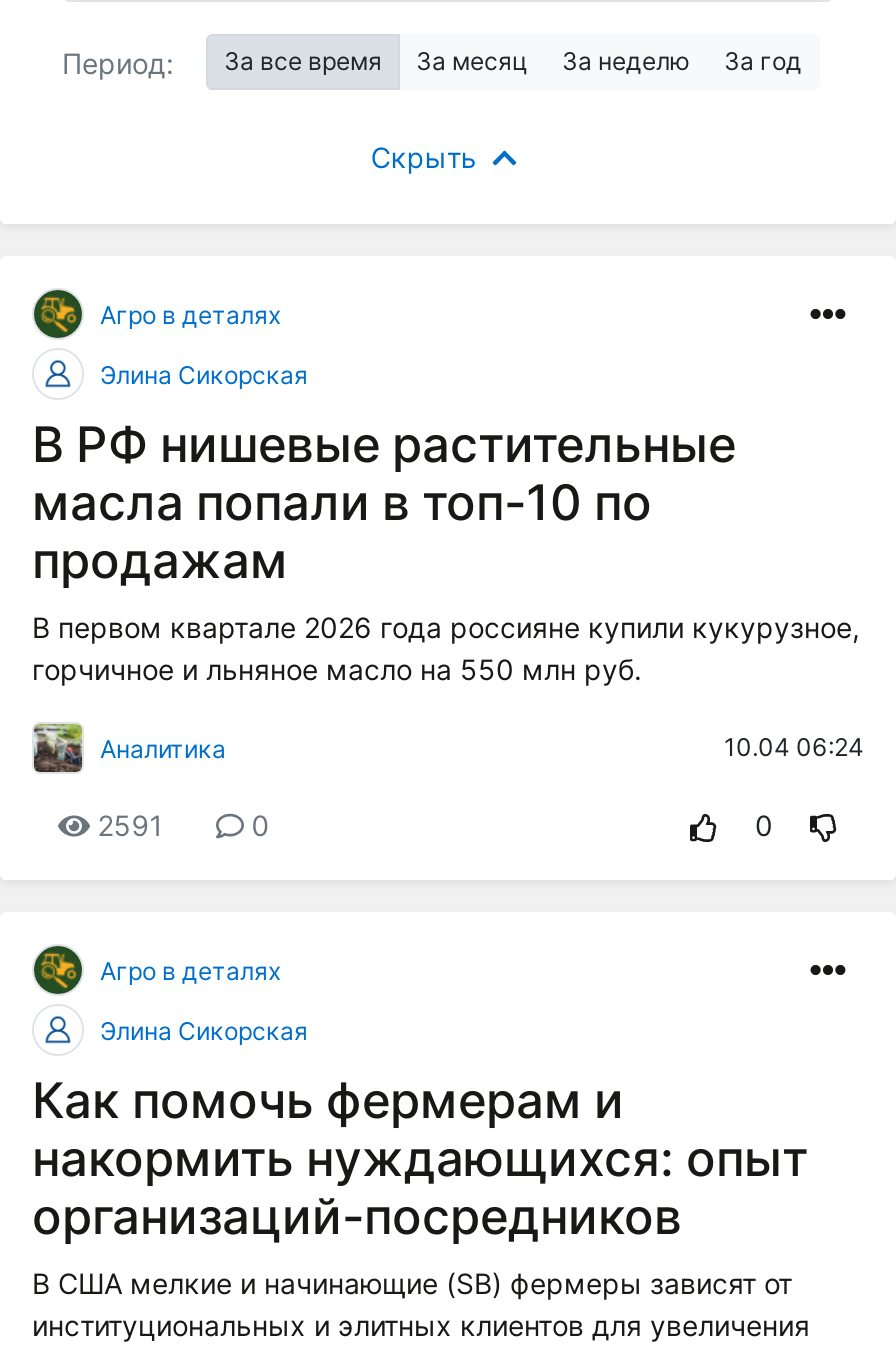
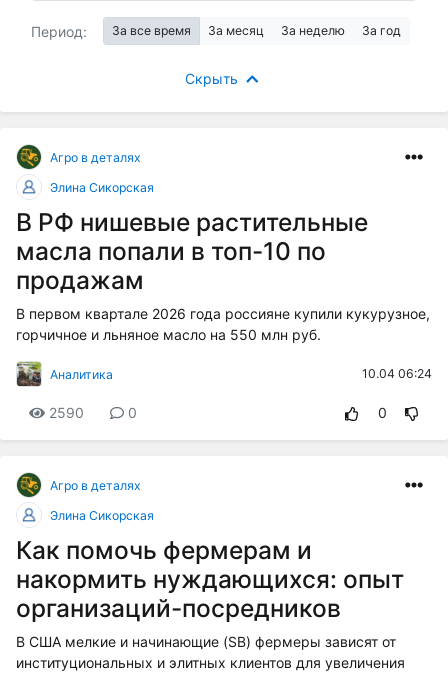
- 2591
+ 2590
